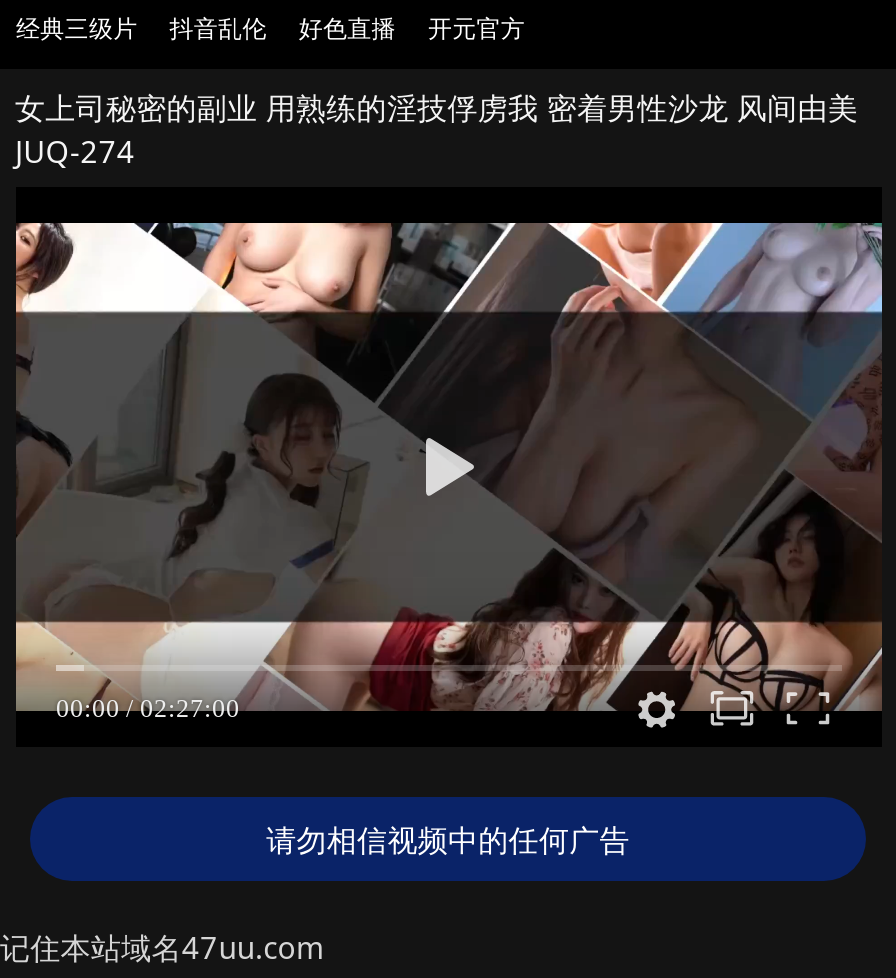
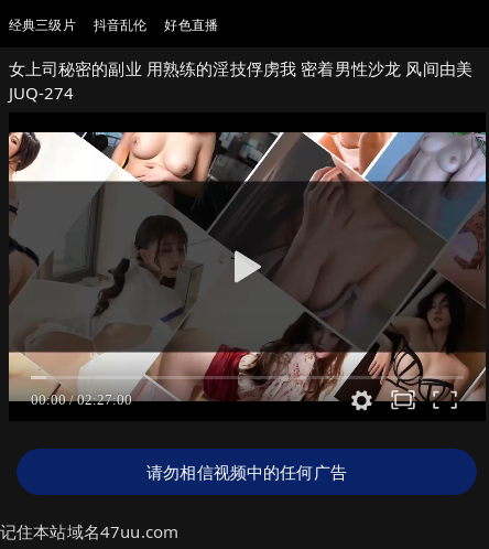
- 开元官方
